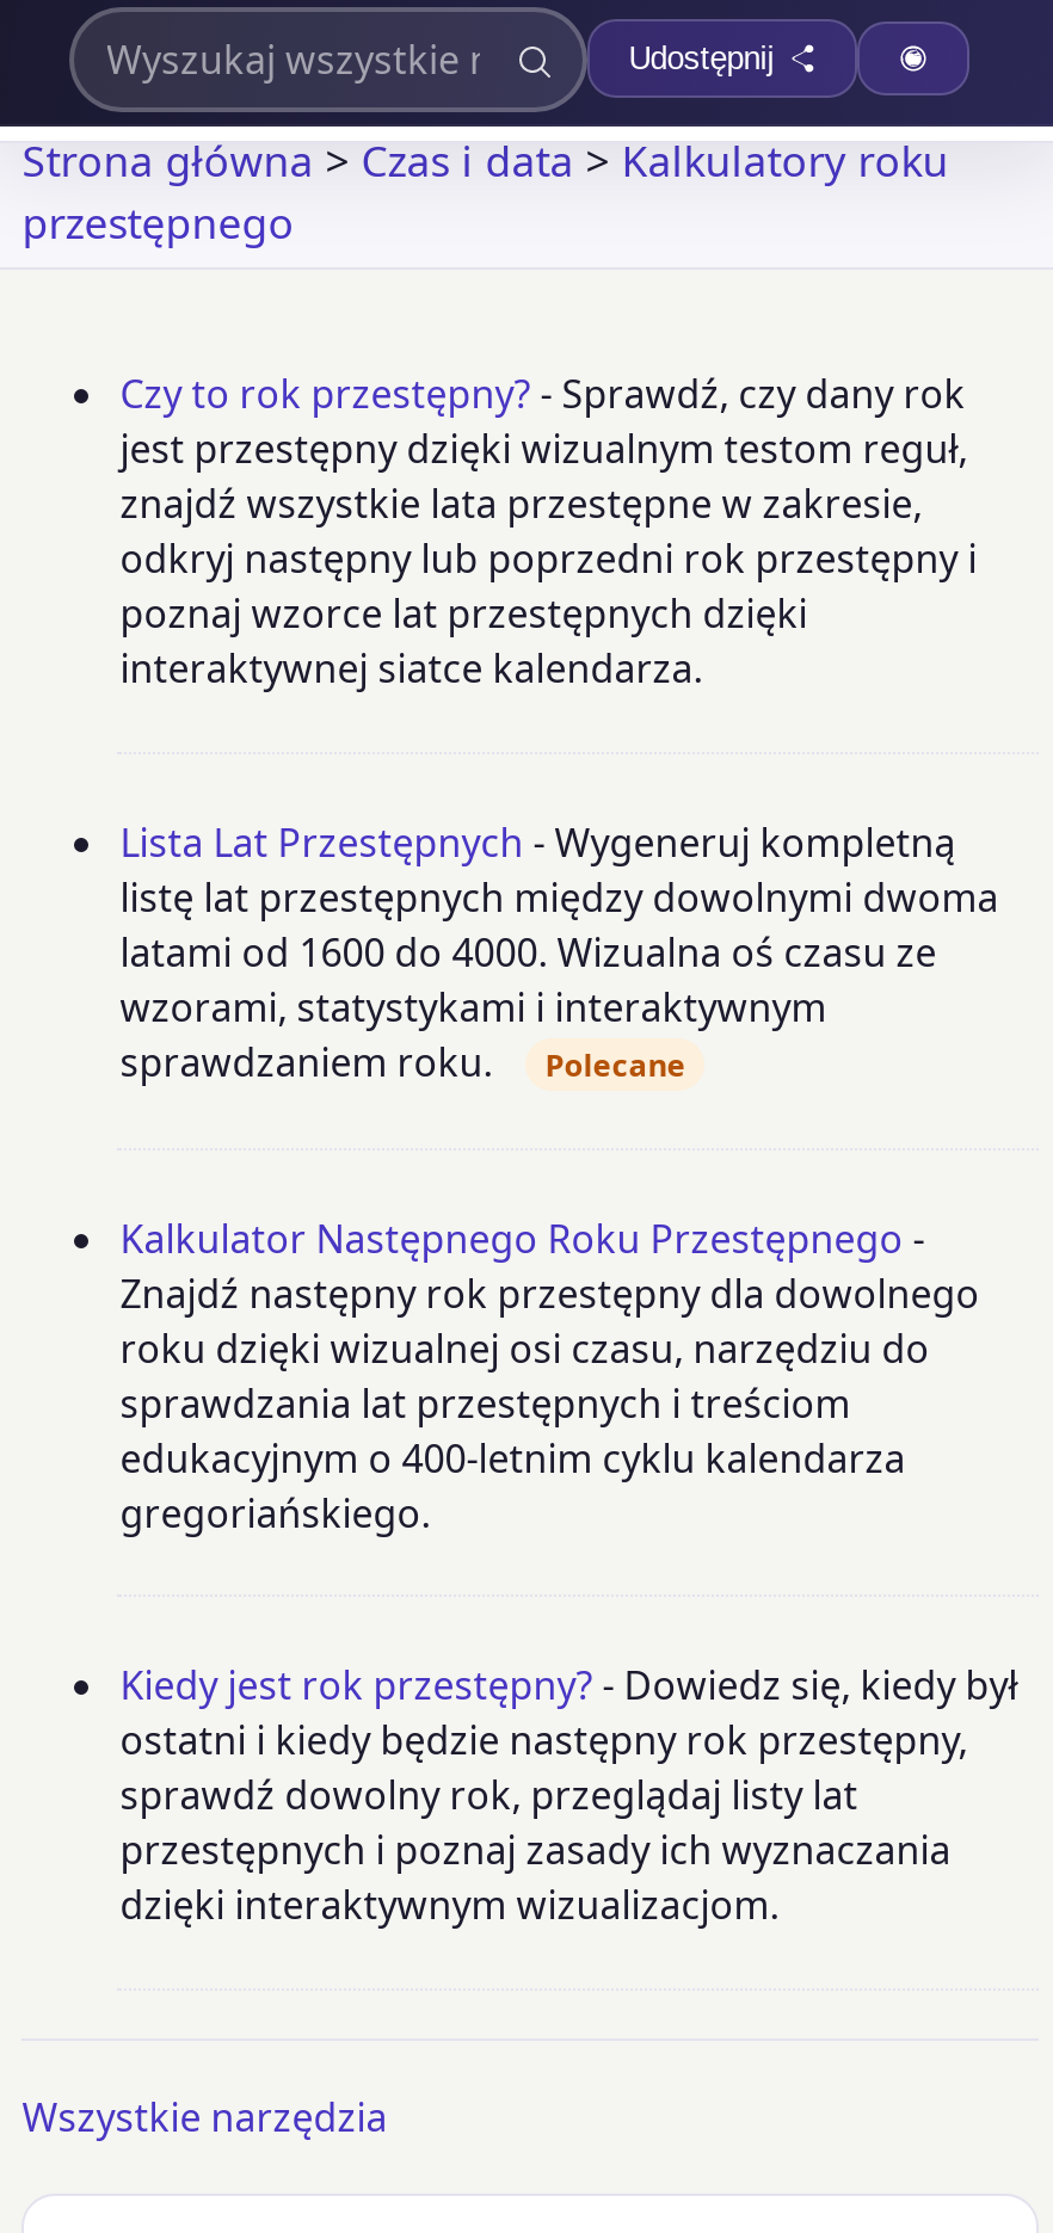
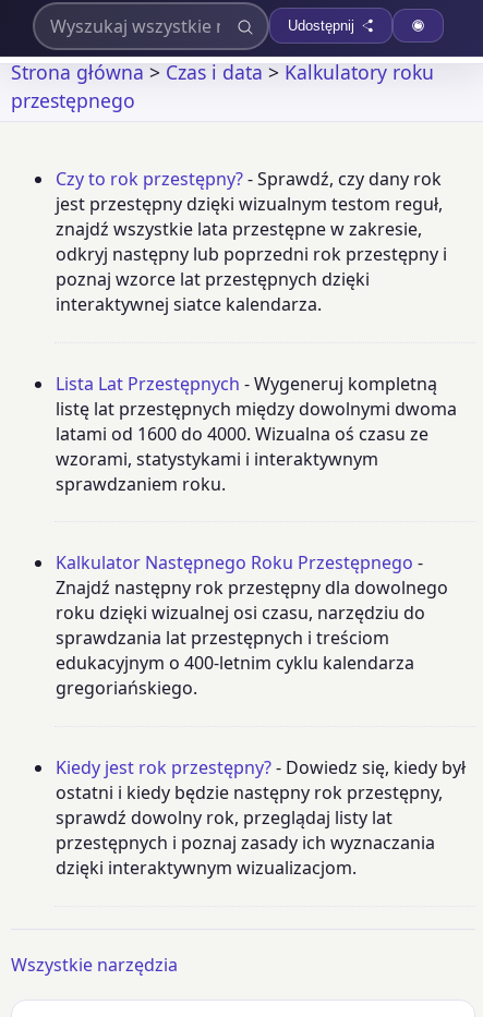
- Polecane
